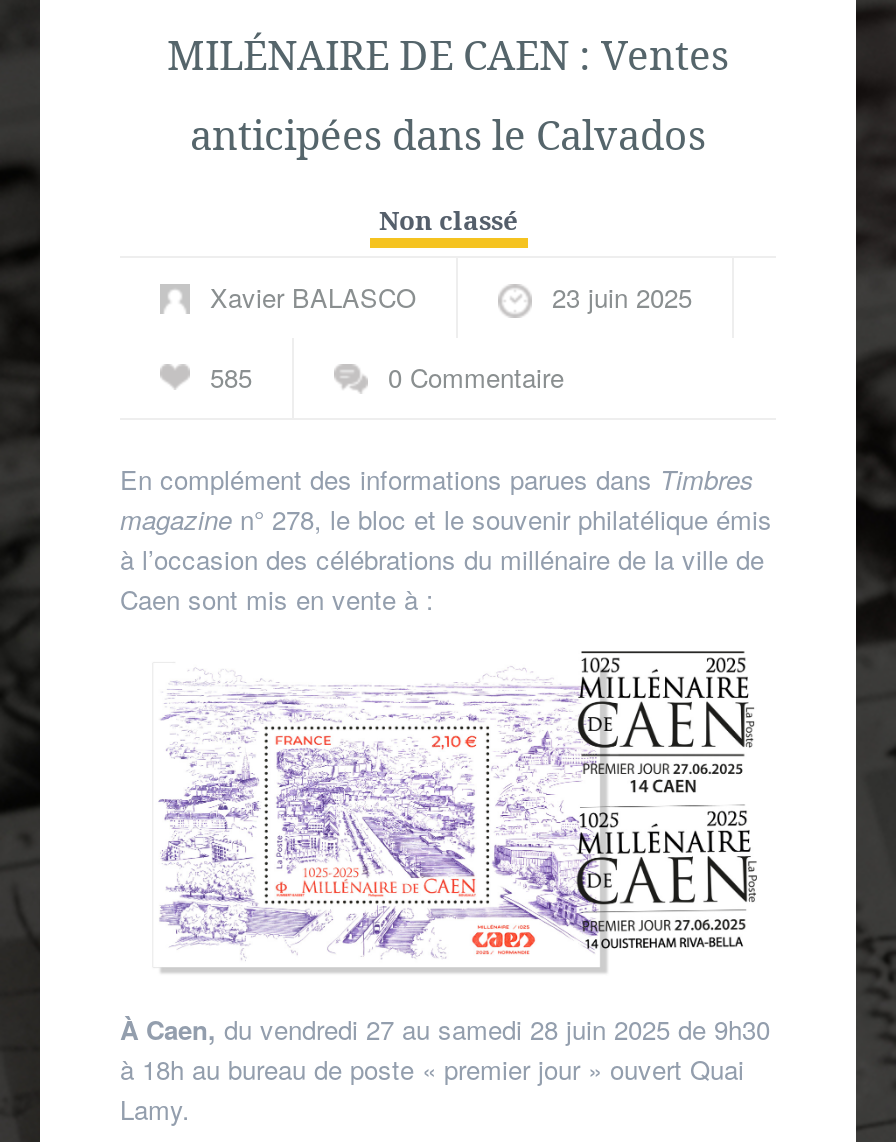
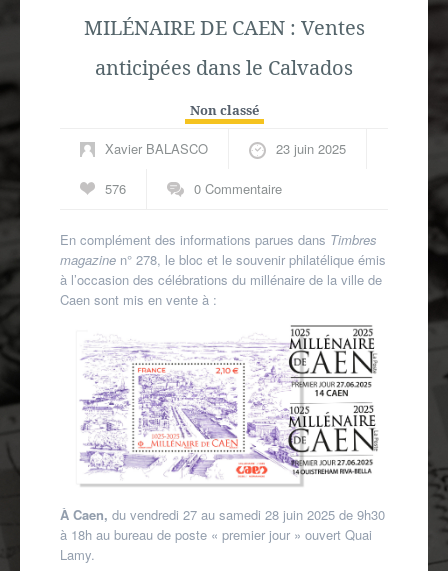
- 585
+ 576
